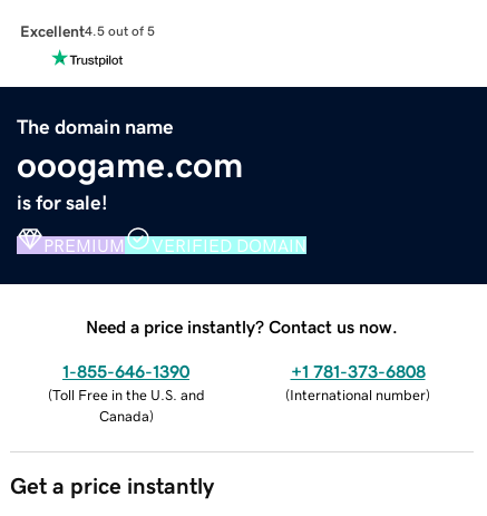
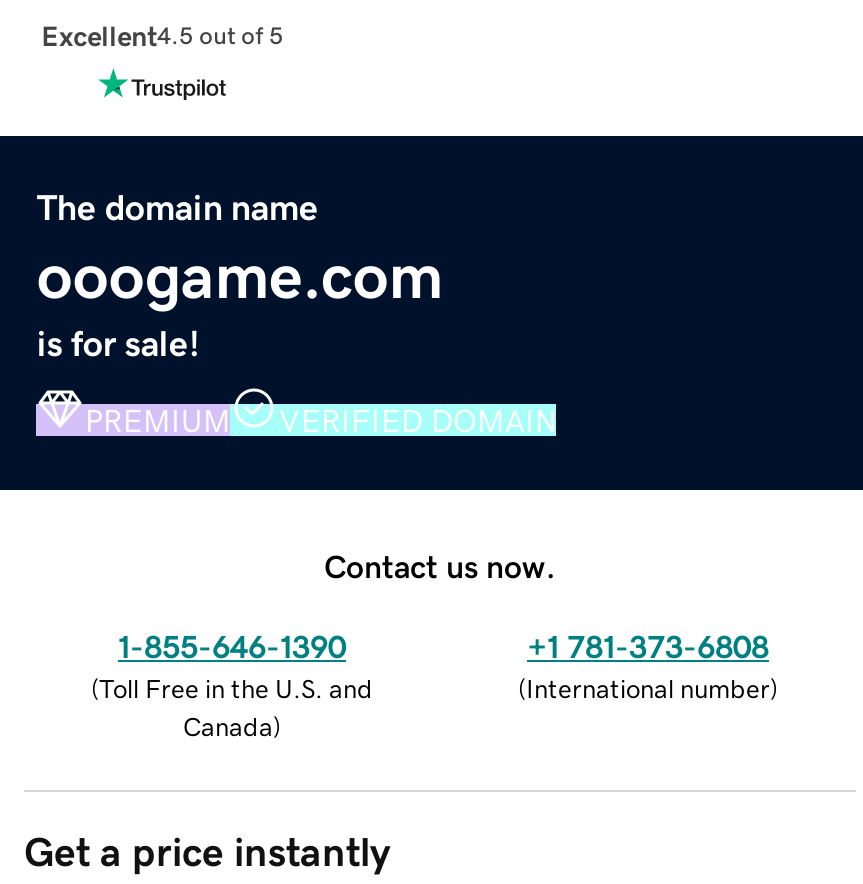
- Need a price instantly? Contact us now.
+ Contact us now.
